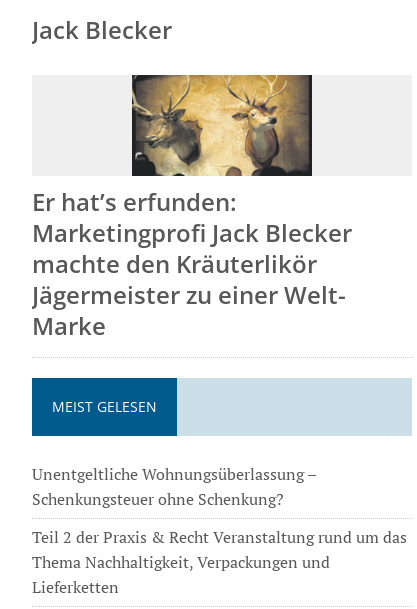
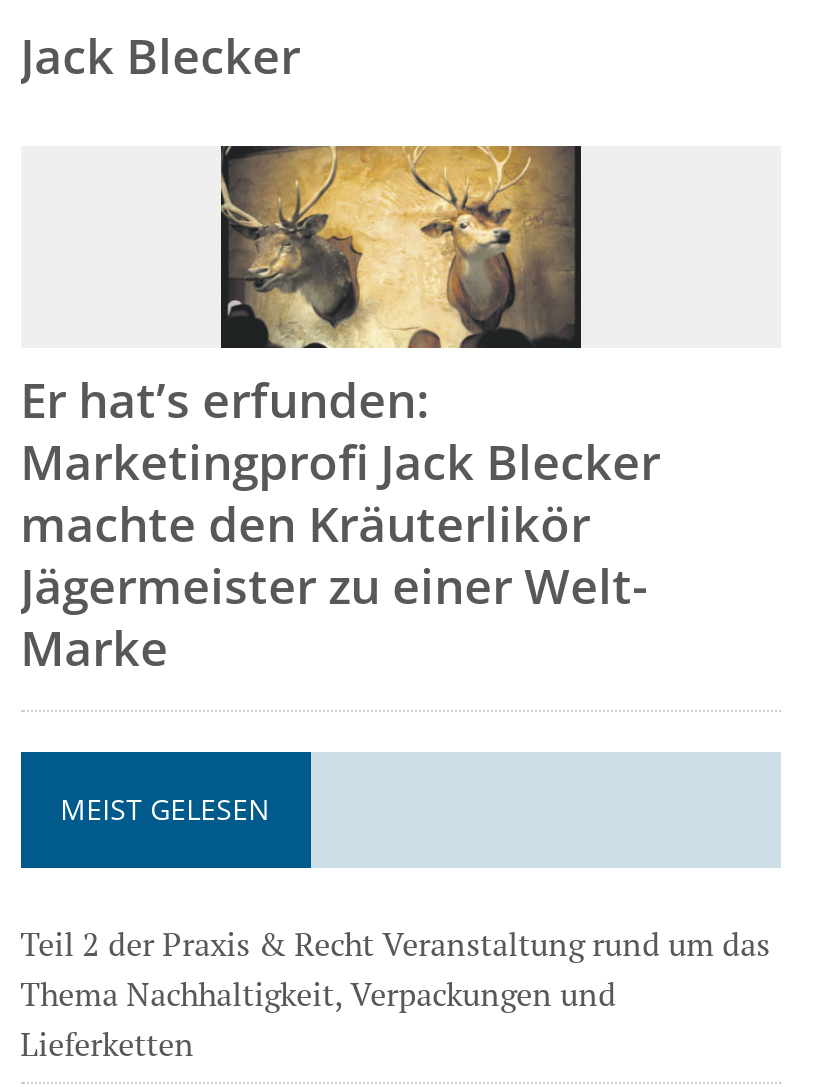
- Unentgeltliche Wohnungsüberlassung –
- Schenkungsteuer ohne Schenkung?
